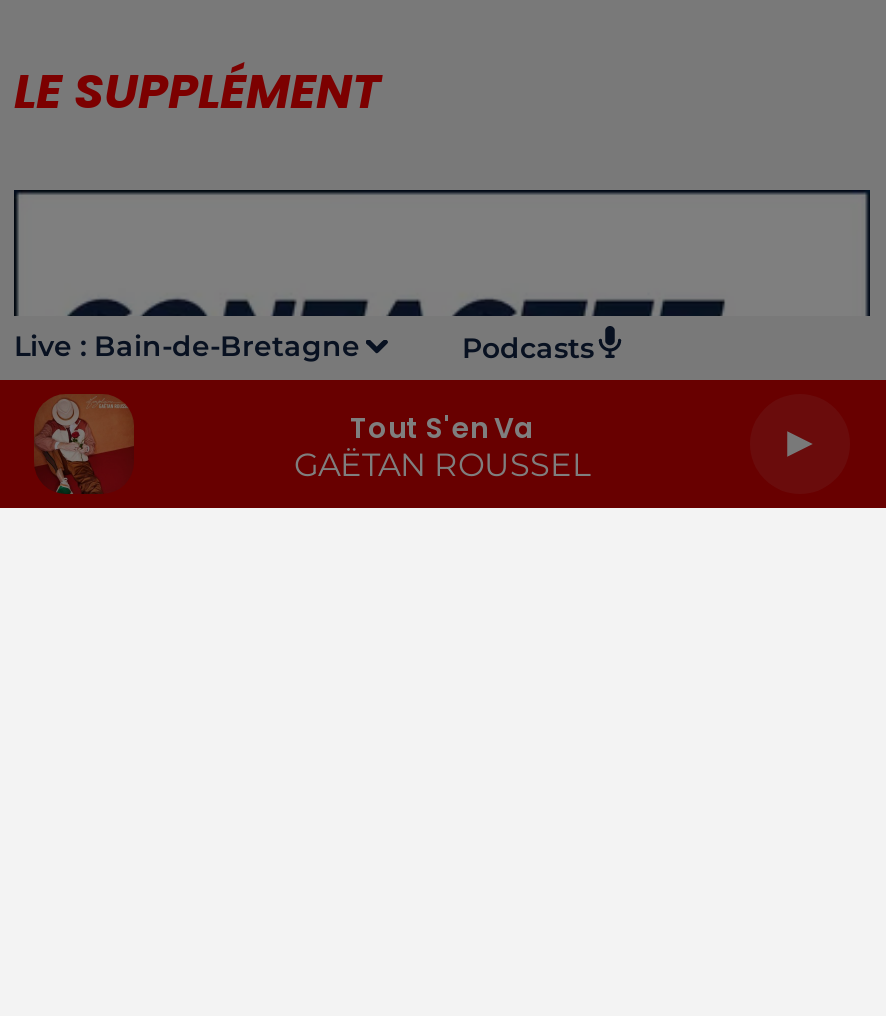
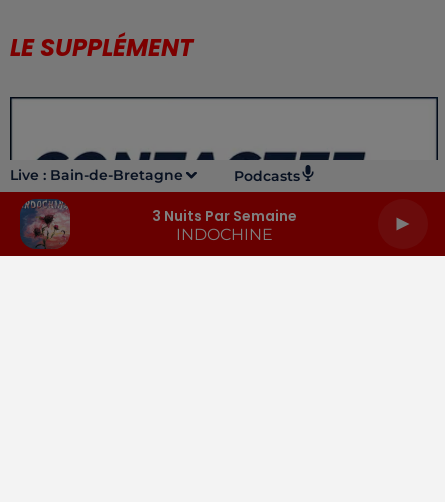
- [image]
+ [image]

- Tout S'en Va
- GAËTAN ROUSSEL
+ 3 Nuits Par Semaine
+ INDOCHINE
